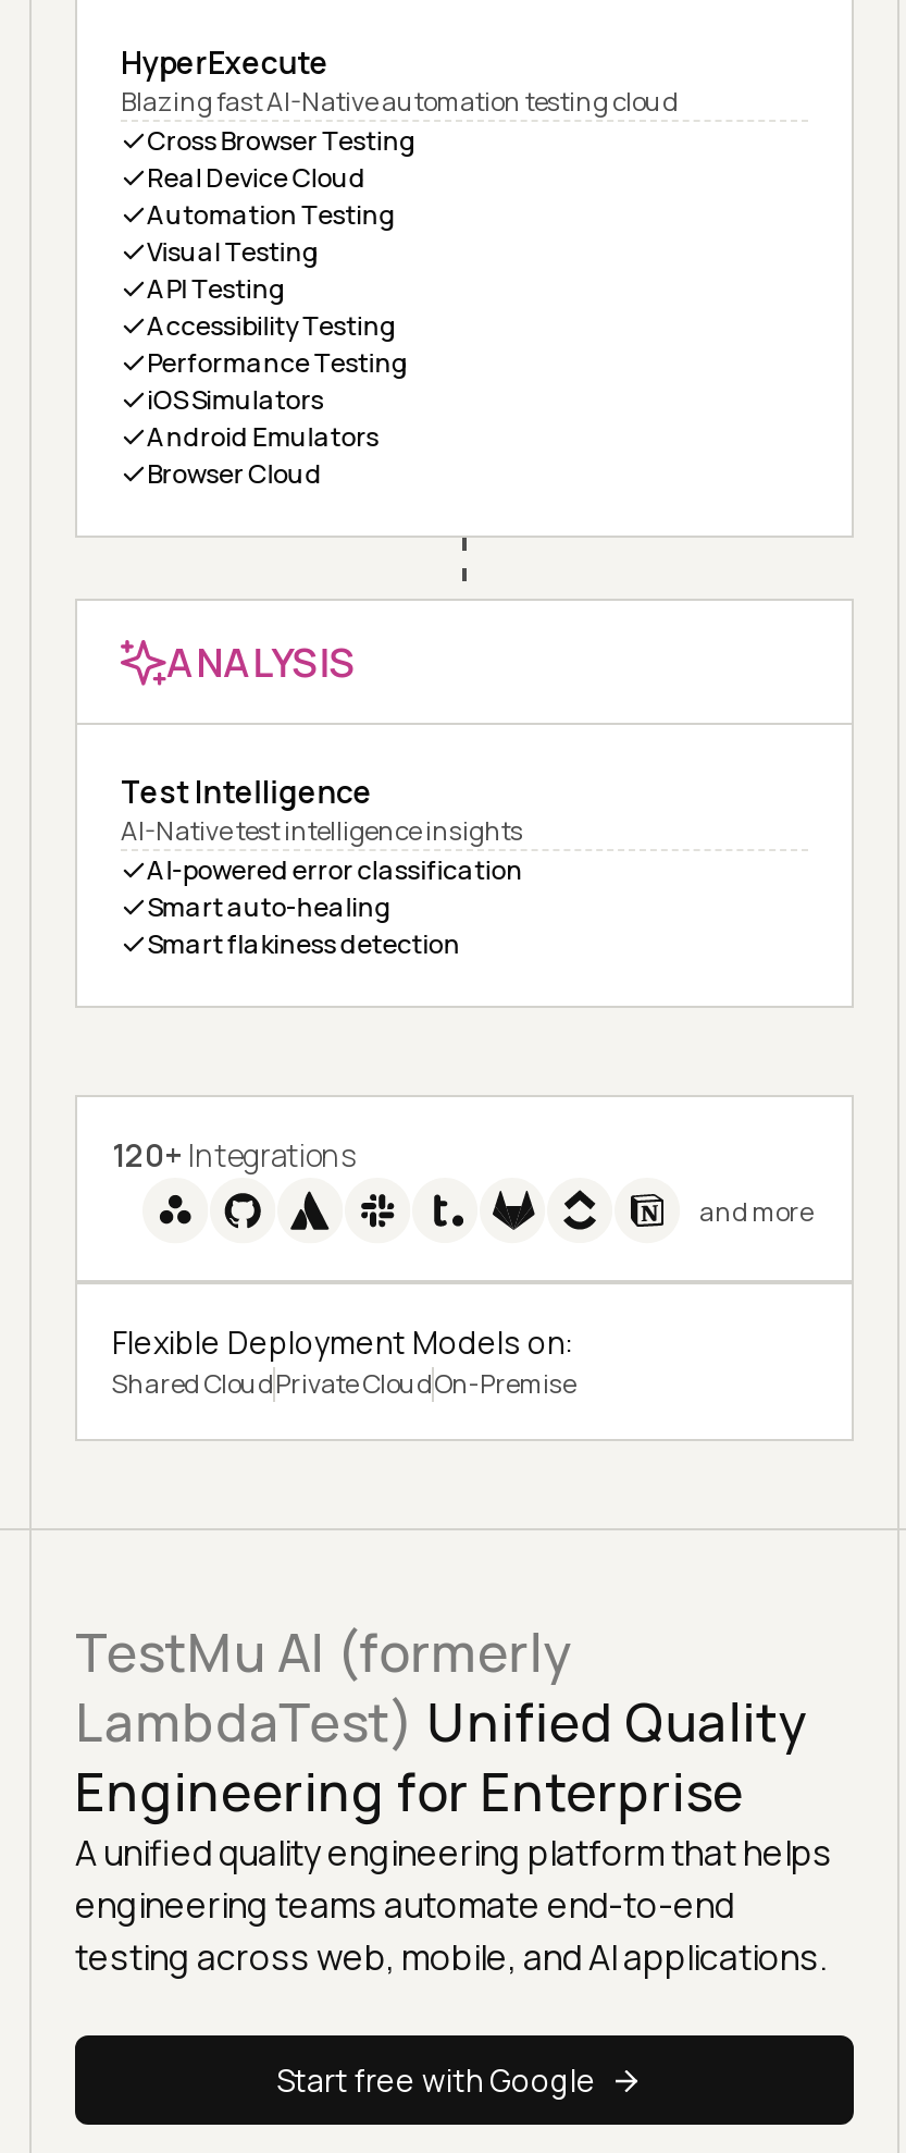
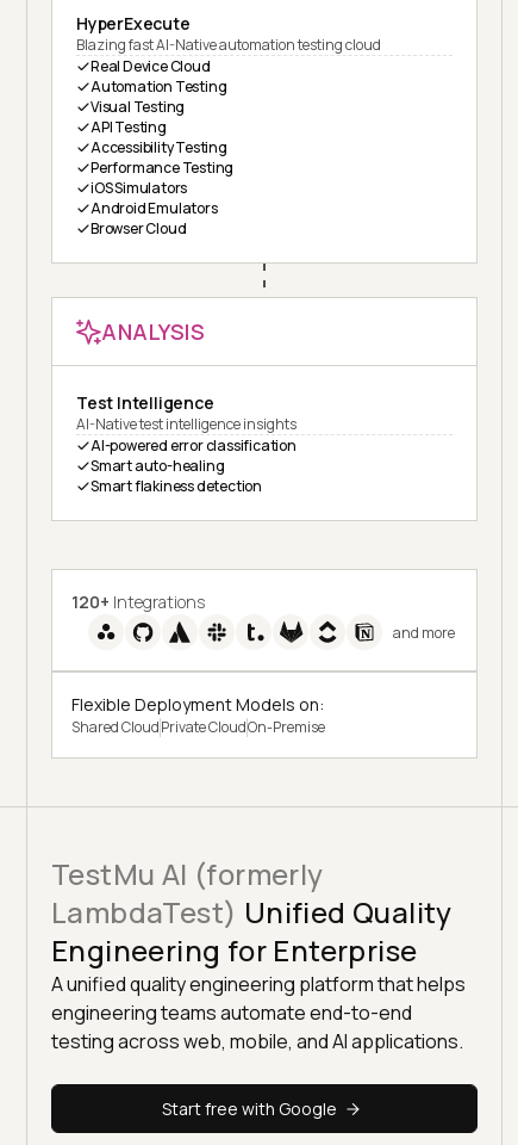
- Cross Browser Testing
